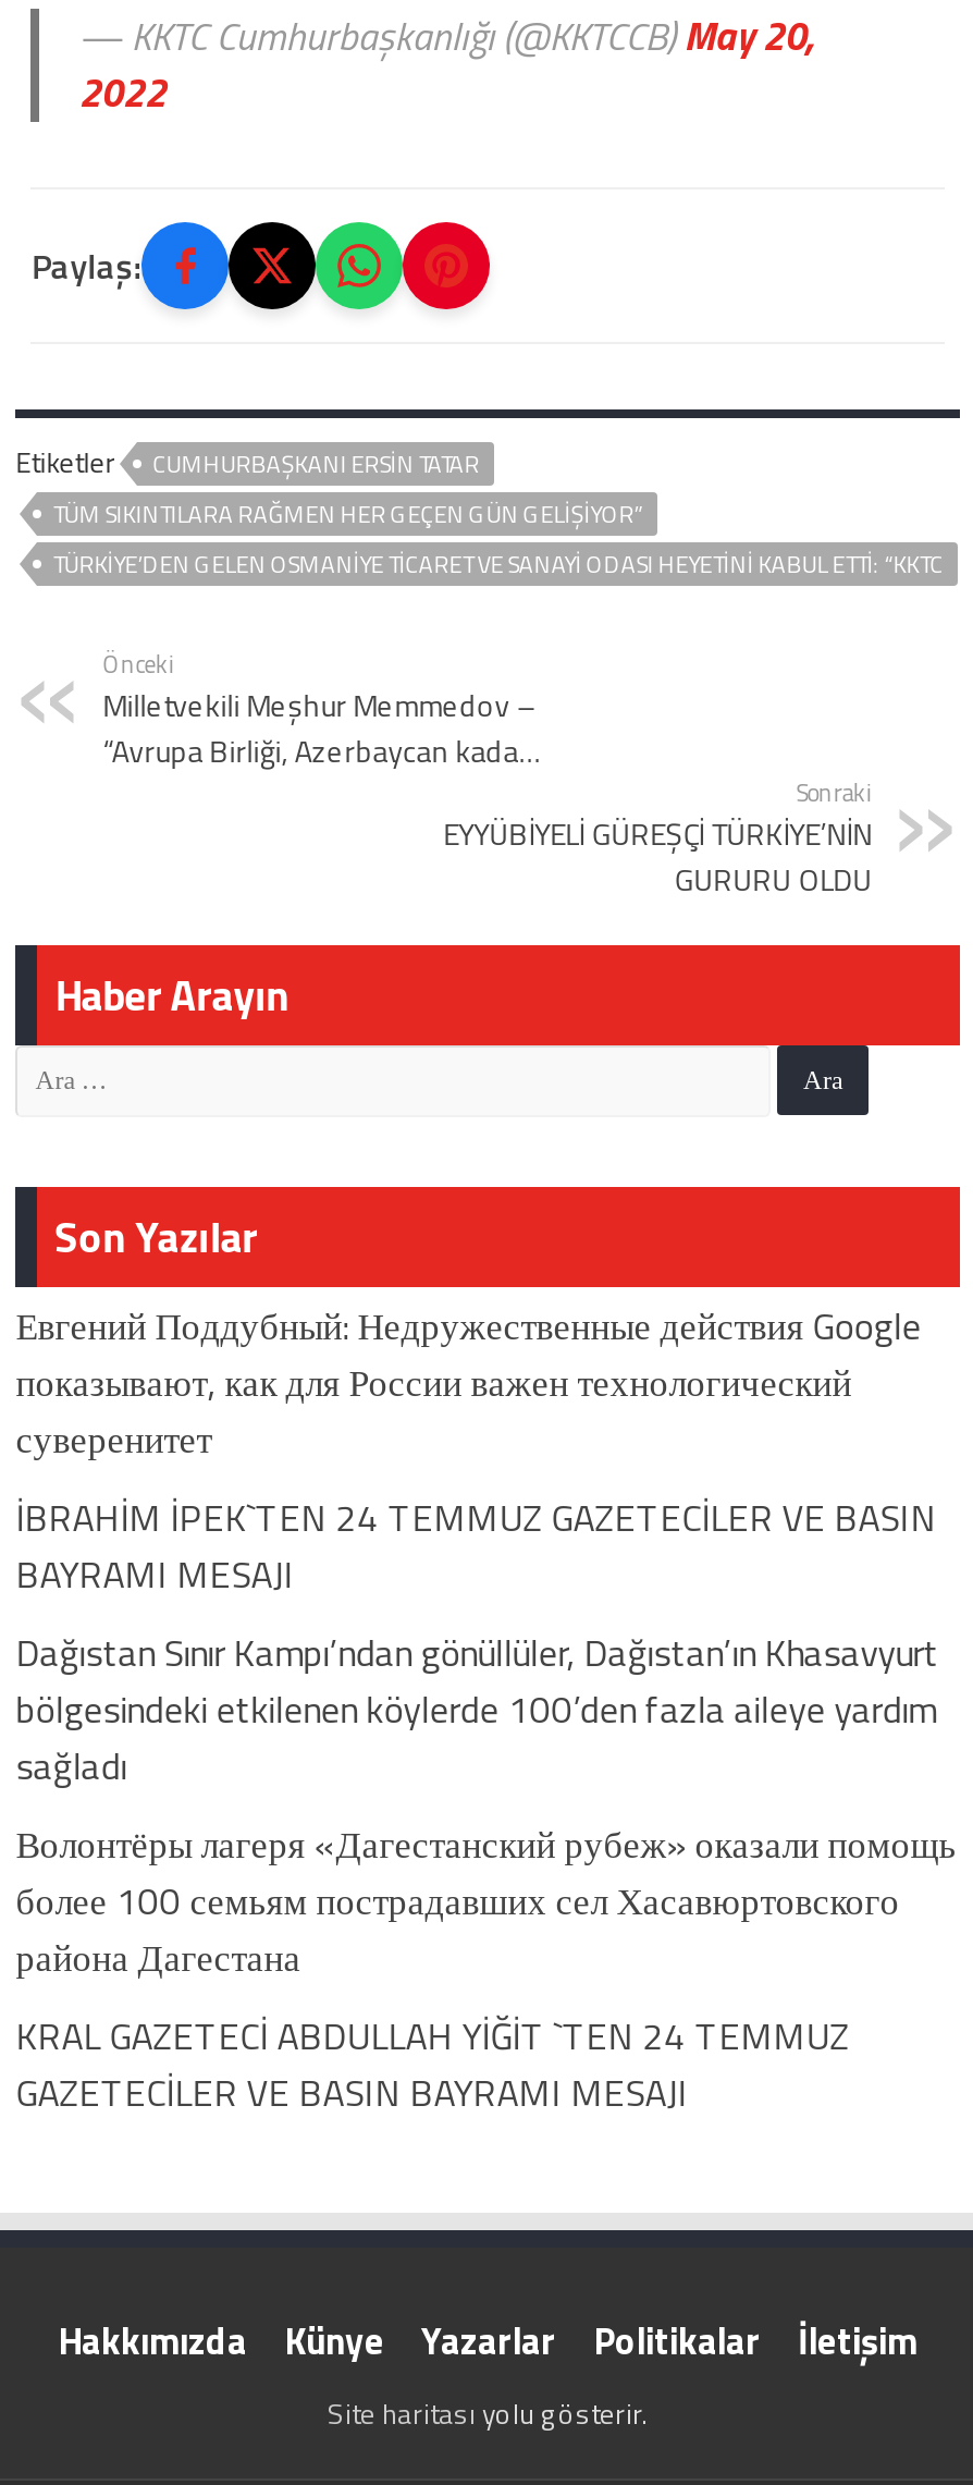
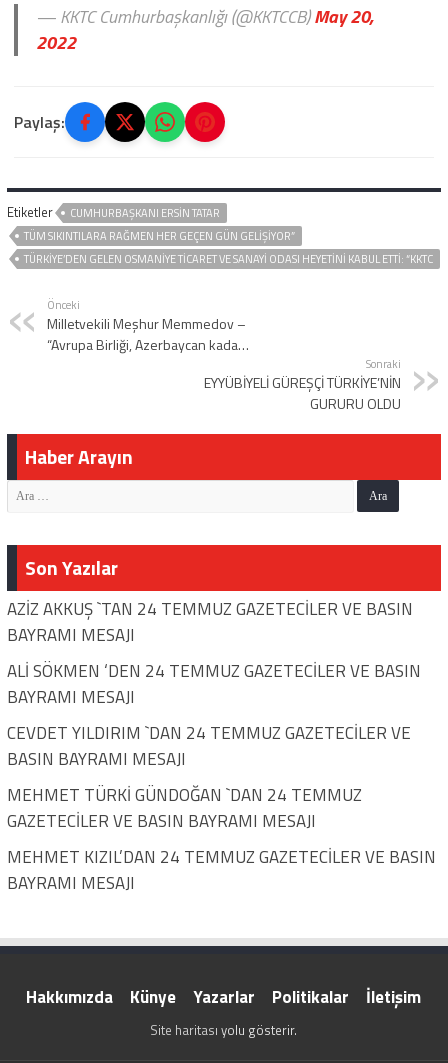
- Евгений Поддубный: Недружественные действия Google
- показывают, как для России важен технологический
- суверенитет
- İBRAHİM İPEK`TEN 24 TEMMUZ GAZETECİLER VE BASIN
+ AZİZ AKKUŞ `TAN 24 TEMMUZ GAZETECİLER VE BASIN

- Dağıstan Sınır Kampı’ndan gönüllüler, Dağıstan’ın Khasavyurt
- bölgesindeki etkilenen köylerde 100’den fazla aileye yardım
- sağladı
- Волонтёры лагеря «Дагестанский рубеж» оказали помощь
- более 100 семьям пострадавших сел Хасавюртовского
- района Дагестана
- KRAL GAZETECİ ABDULLAH YİĞİT `TEN 24 TEMMUZ
+ ALİ SÖKMEN ‘DEN 24 TEMMUZ GAZETECİLER VE BASIN
+ BAYRAMI MESAJI
+ CEVDET YILDIRIM `DAN 24 TEMMUZ GAZETECİLER VE
+ BASIN BAYRAMI MESAJI
+ MEHMET TÜRKİ GÜNDOĞAN `DAN 24 TEMMUZ

moved up: GAZETECİLER VE BASIN BAYRAMI MESAJI

+ MEHMET KIZIL’DAN 24 TEMMUZ GAZETECİLER VE BASIN
+ BAYRAMI MESAJI
